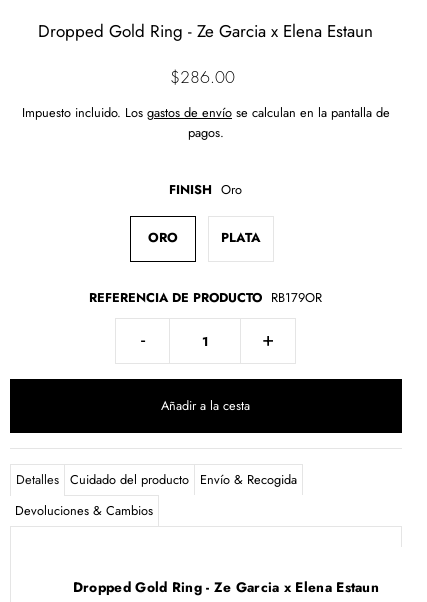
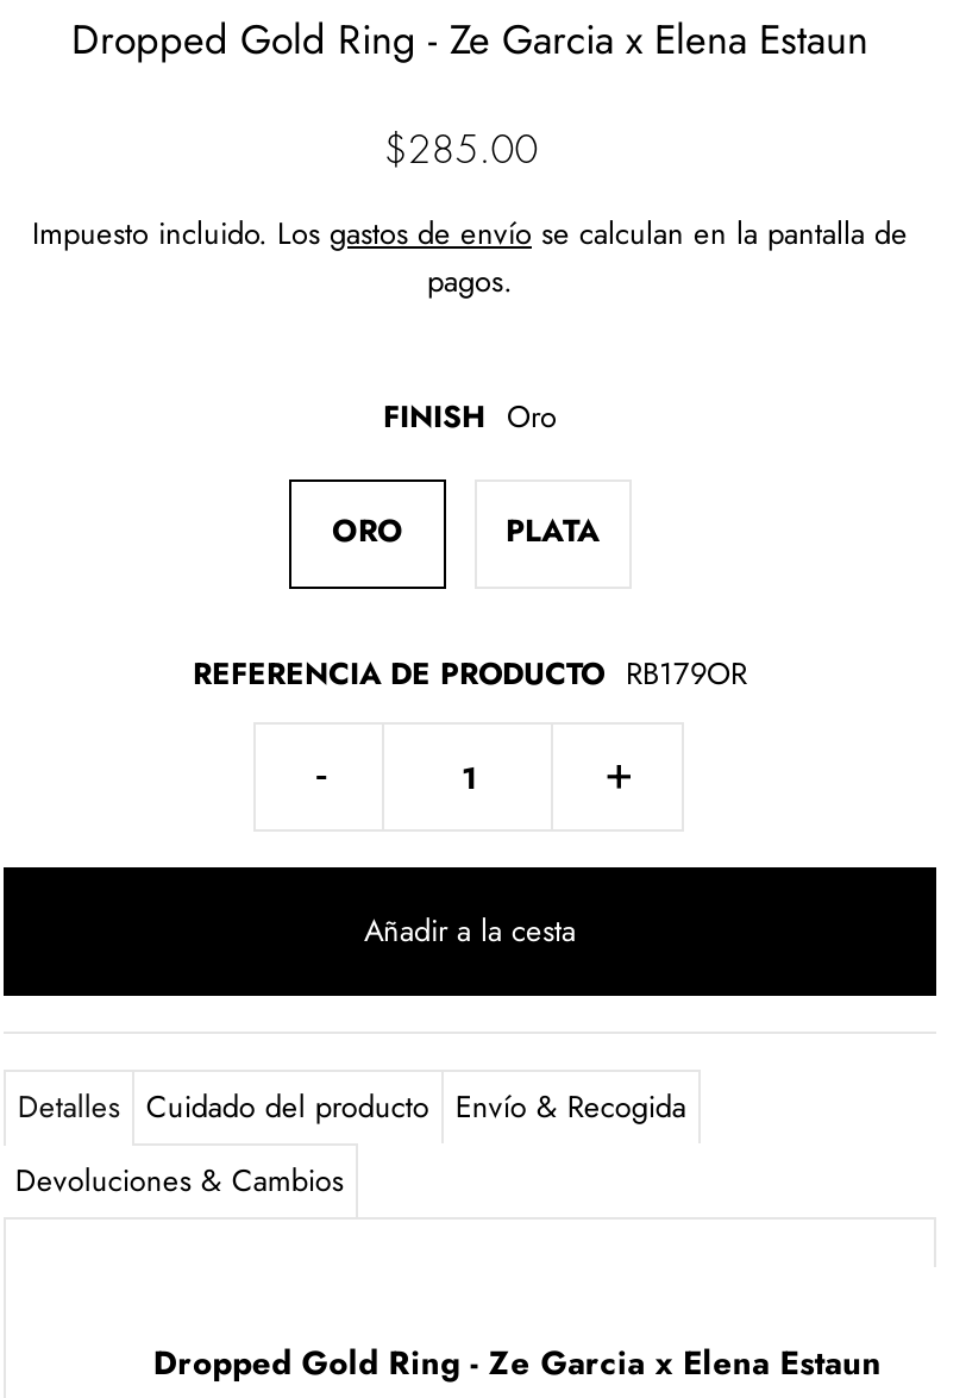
- $286.00
+ $285.00
